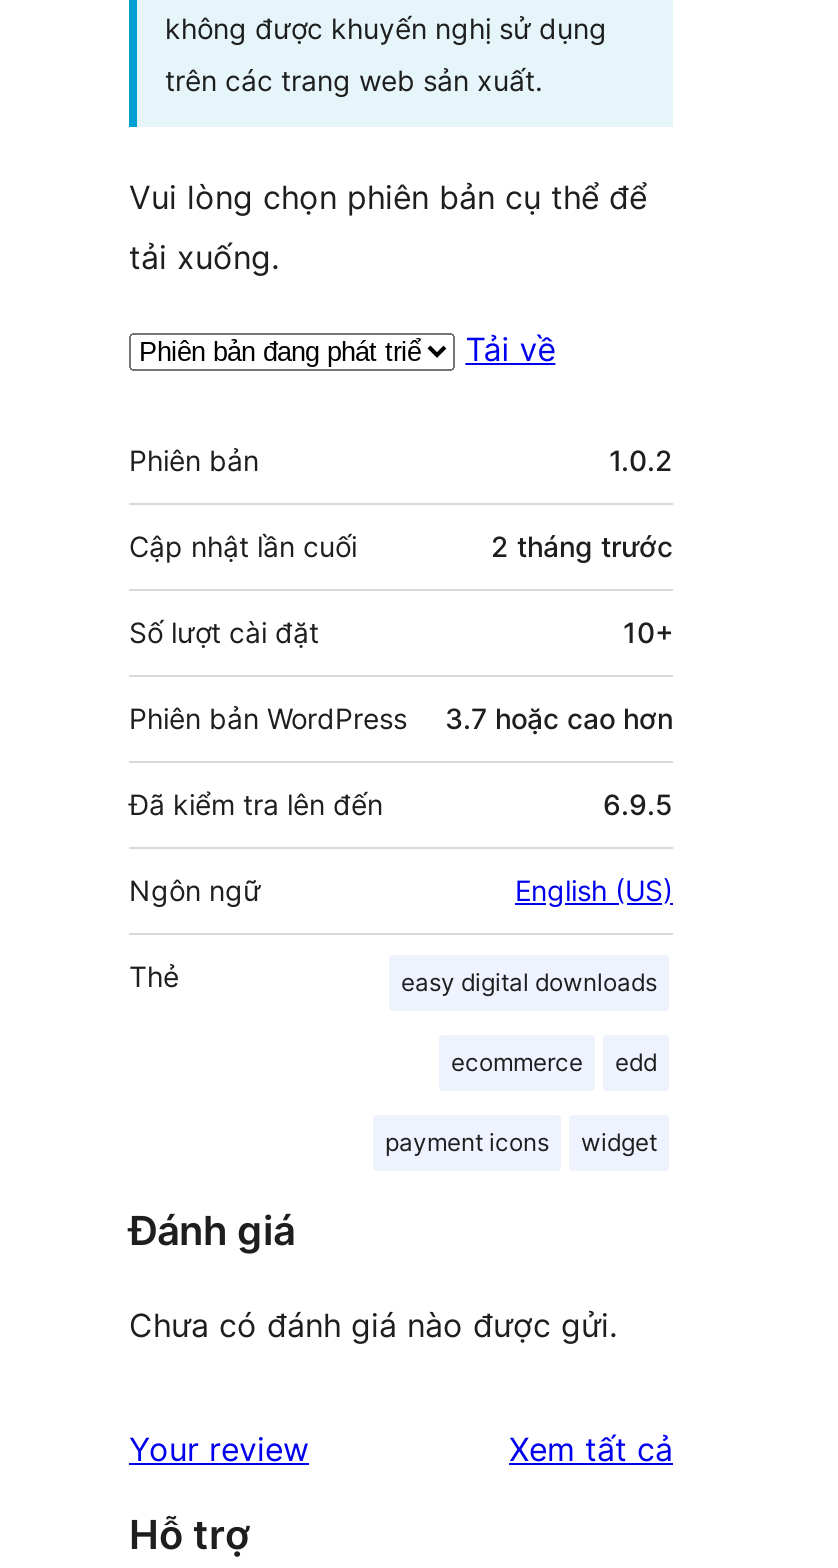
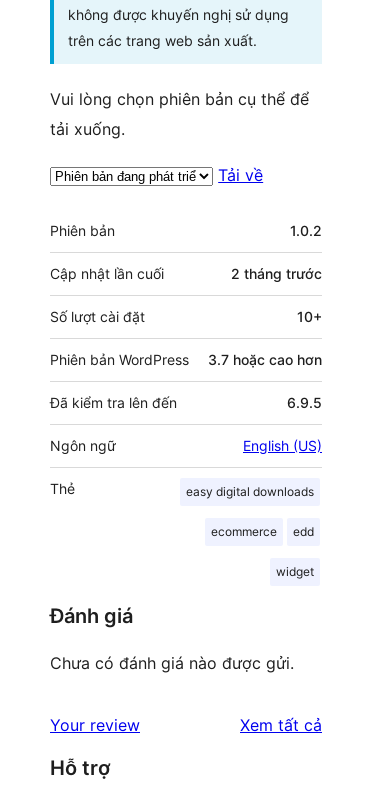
- payment icons
